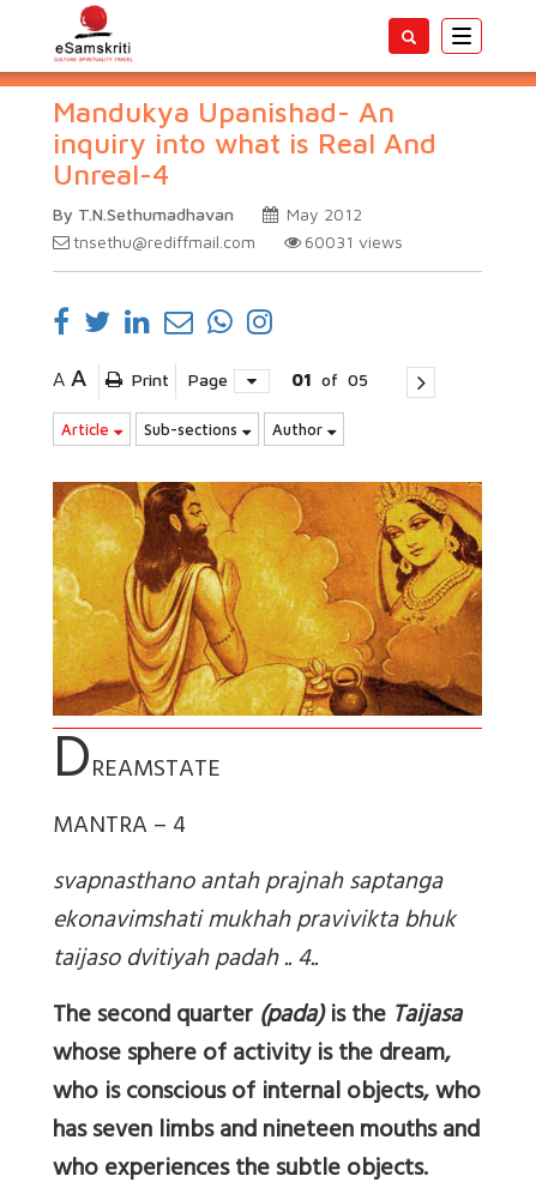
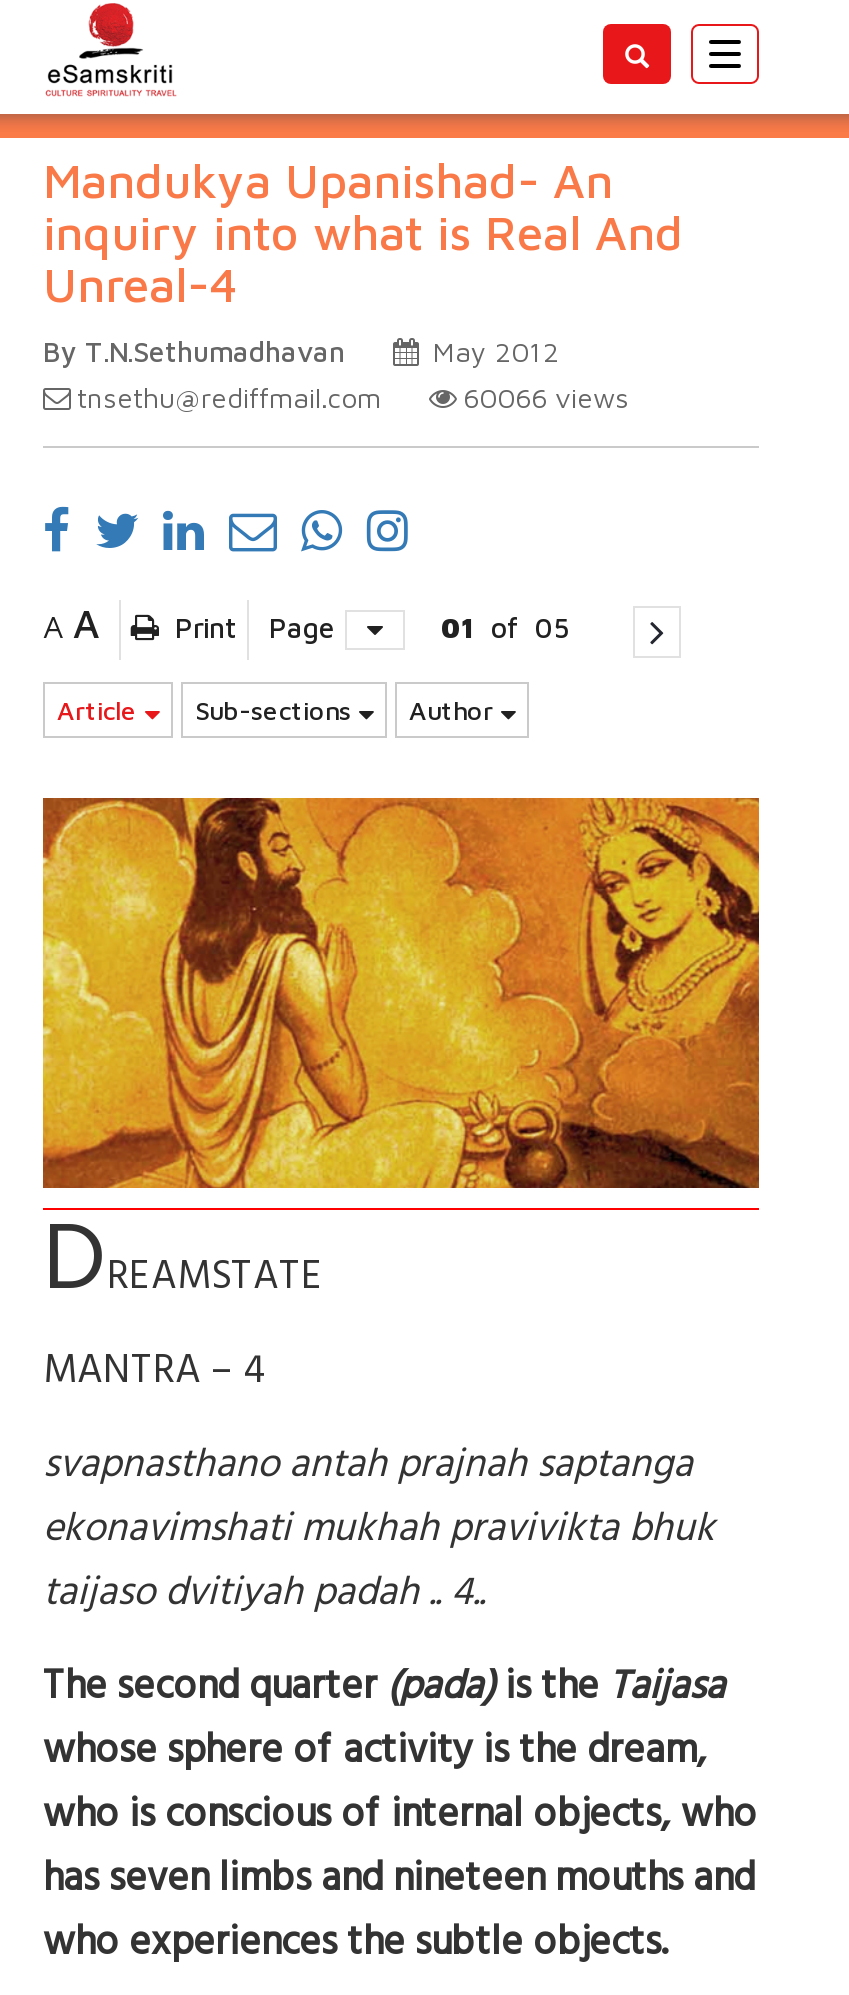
- 60031 views
+ 60066 views
